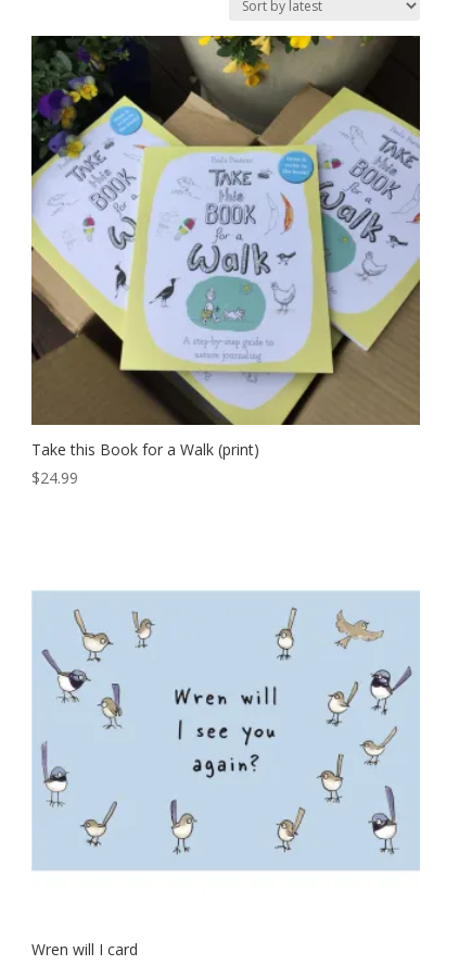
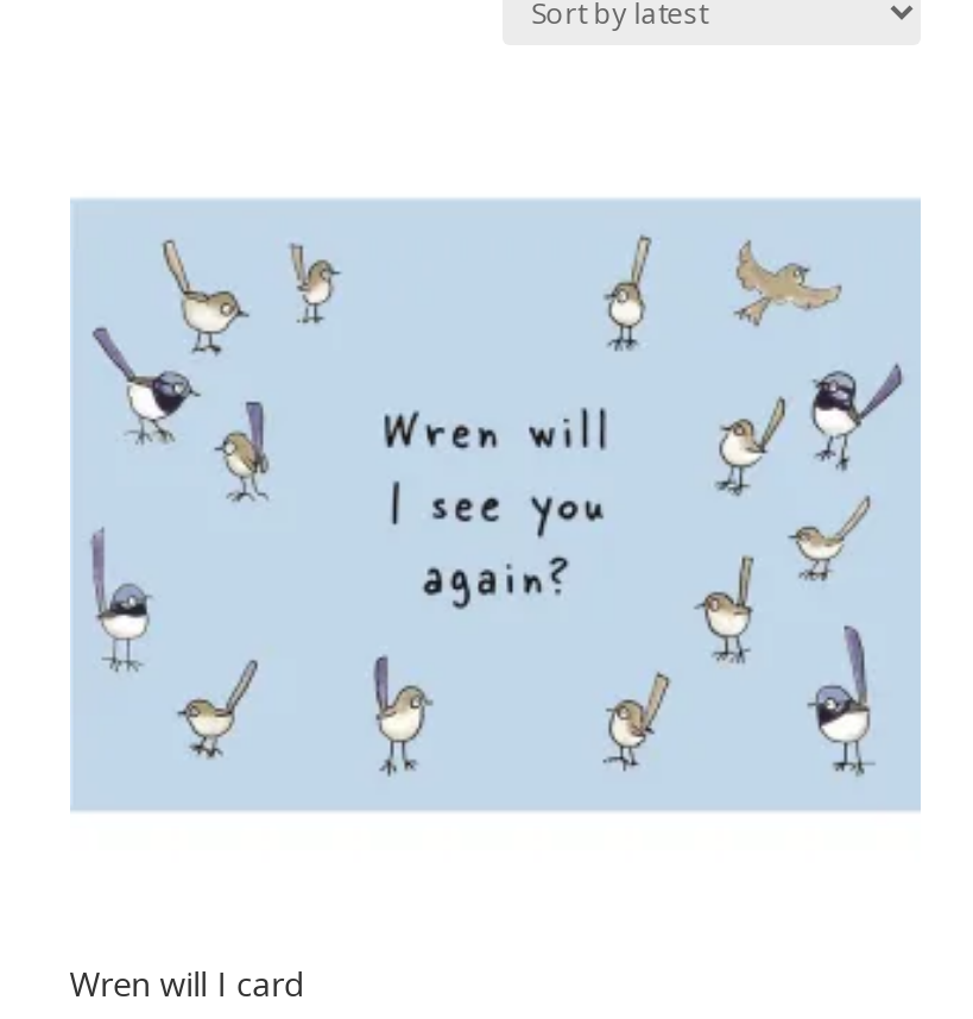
- [image]
- Take this Book for a Walk (print)
- $24.99
